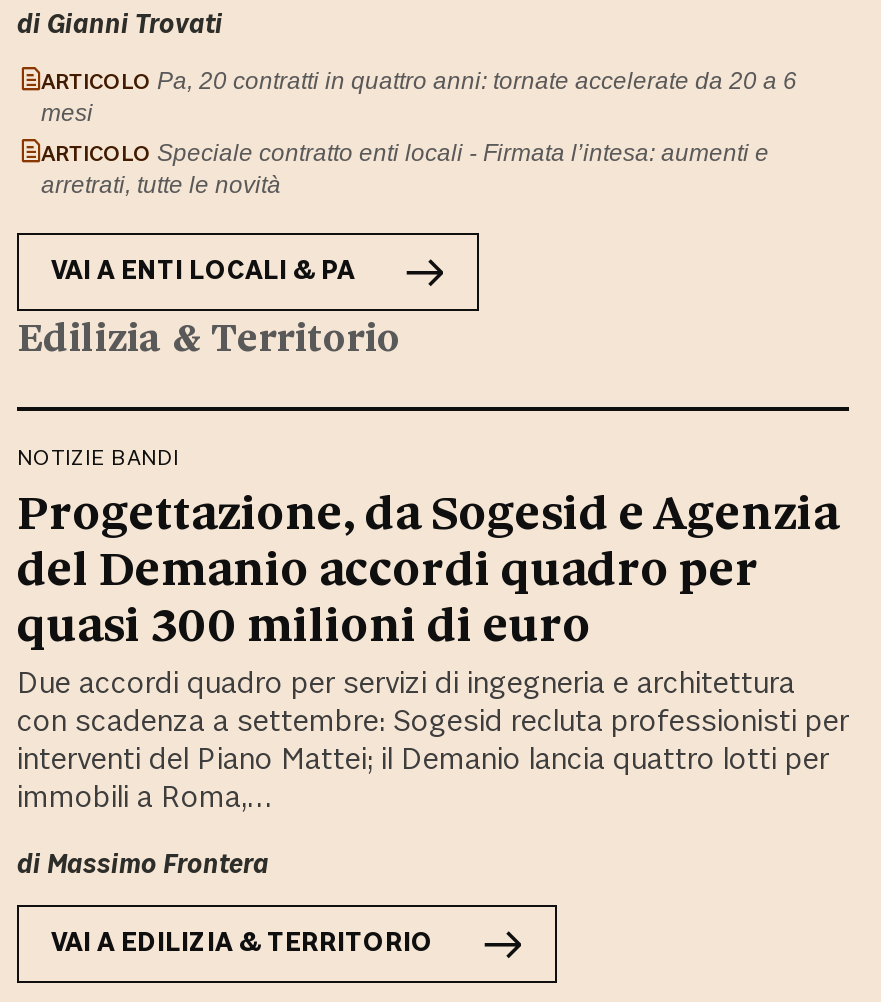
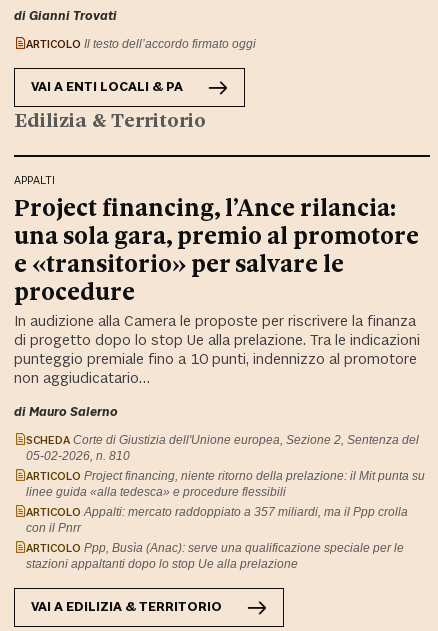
- ARTICOLO Pa, 20 contratti in quattro anni: tornate accelerate da 20 a 6
- mesi
- ARTICOLO Speciale contratto enti locali - Firmata l’intesa: aumenti e
- arretrati, tutte le novità
+ ARTICOLO Il testo dell’accordo firmato oggi

moved up: VAI A ENTI LOCALI & PA | Edilizia & Territorio

- NOTIZIE BANDI
- Progettazione, da Sogesid e Agenzia
- del Demanio accordi quadro per
- quasi 300 milioni di euro
- Due accordi quadro per servizi di ingegneria e architettura
- con scadenza a settembre: Sogesid recluta professionisti per
- interventi del Piano Mattei; il Demanio lancia quattro lotti per
- immobili a Roma,…
- di Massimo Frontera
+ APPALTI
+ Project financing, l’Ance rilancia:
+ una sola gara, premio al promotore
+ e «transitorio» per salvare le
+ procedure
+ In audizione alla Camera le proposte per riscrivere la finanza
+ di progetto dopo lo stop Ue alla prelazione. Tra le indicazioni
+ punteggio premiale fino a 10 punti, indennizzo al promotore
+ non aggiudicatario…
+ di Mauro Salerno
+ SCHEDA Corte di Giustizia dell'Unione europea, Sezione 2, Sentenza del
+ 05-02-2026, n. 810
+ ARTICOLO Project financing, niente ritorno della prelazione: il Mit punta su
+ linee guida «alla tedesca» e procedure flessibili
+ ARTICOLO Appalti: mercato raddoppiato a 357 miliardi, ma il Ppp crolla
+ con il Pnrr
+ ARTICOLO Ppp, Busìa (Anac): serve una qualificazione speciale per le
+ stazioni appaltanti dopo lo stop Ue alla prelazione
